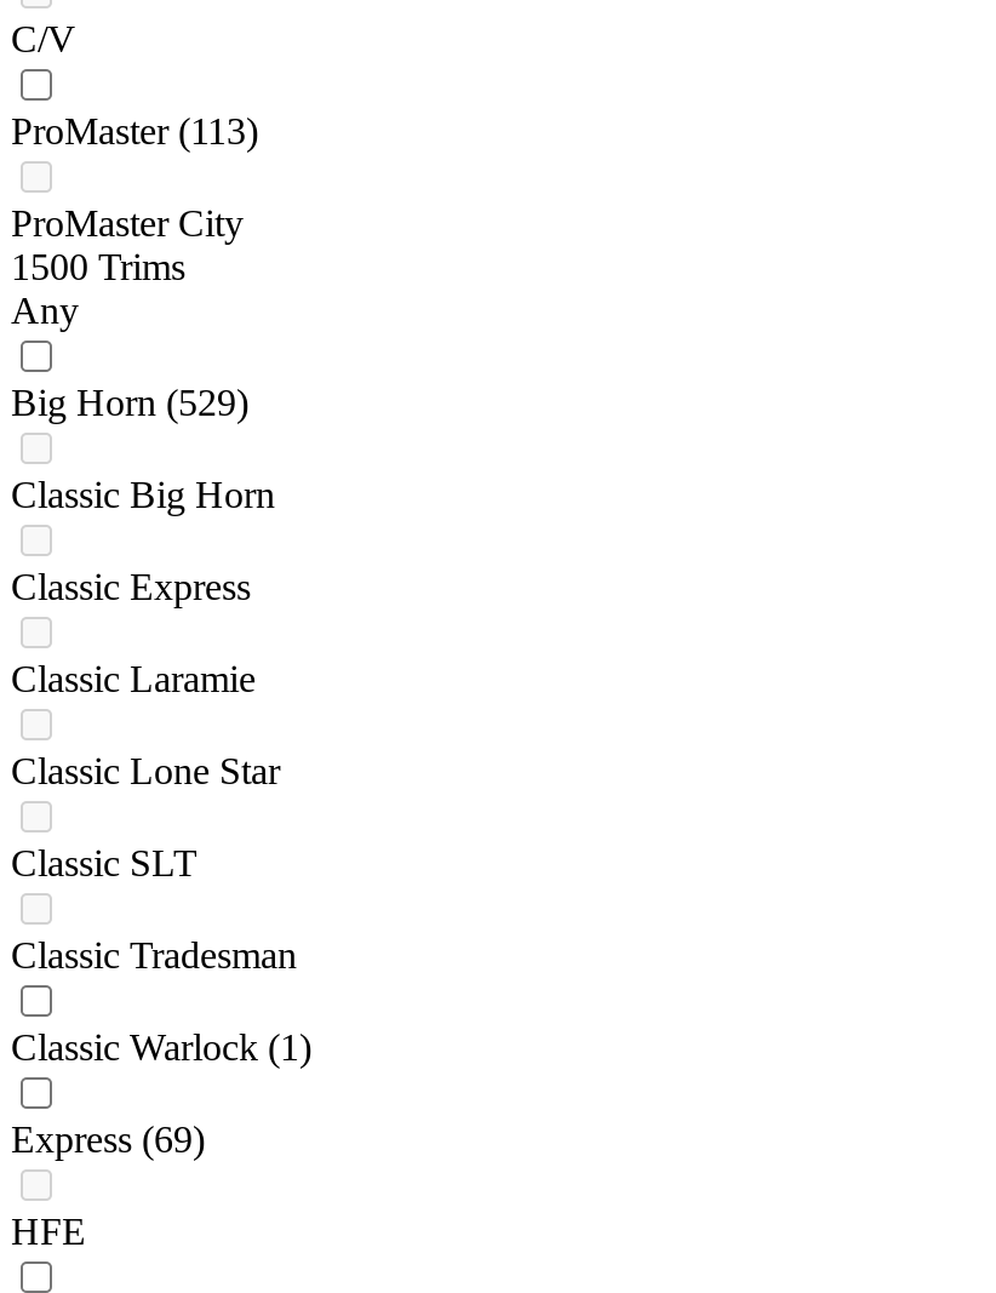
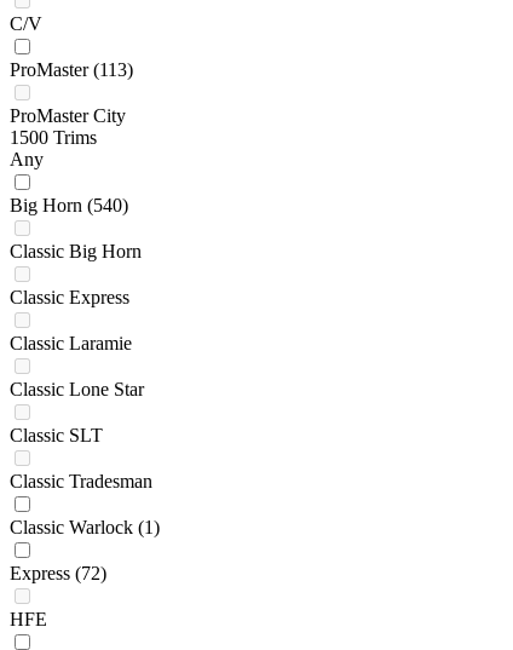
- Big Horn (529)
+ Big Horn (540)

- Express (69)
+ Express (72)
